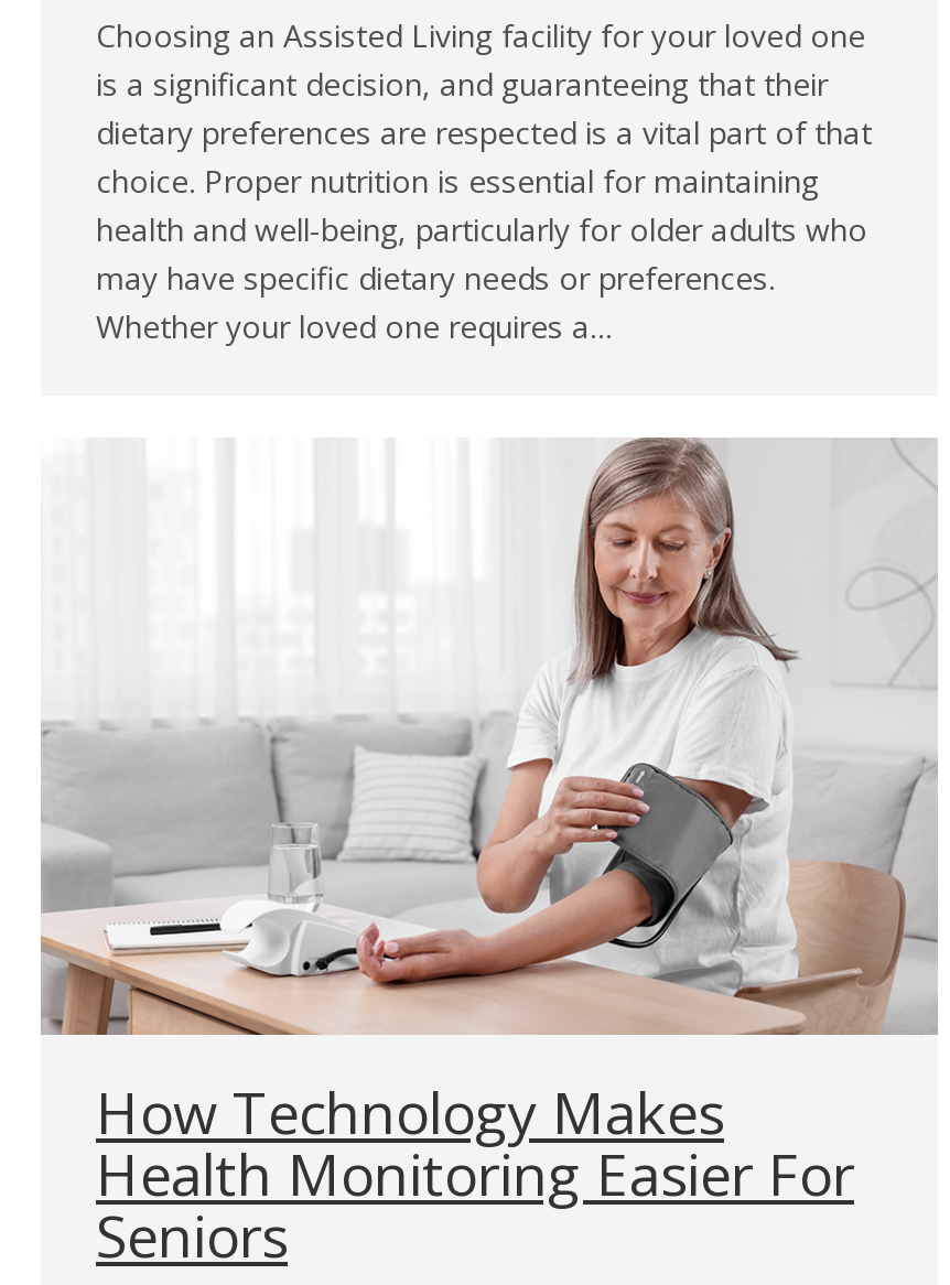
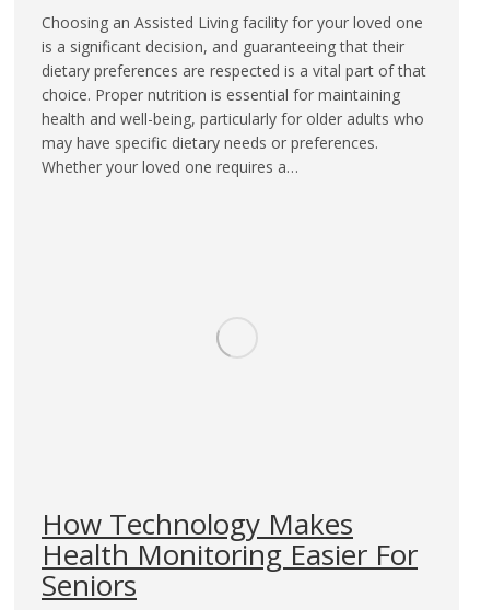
- [image]
